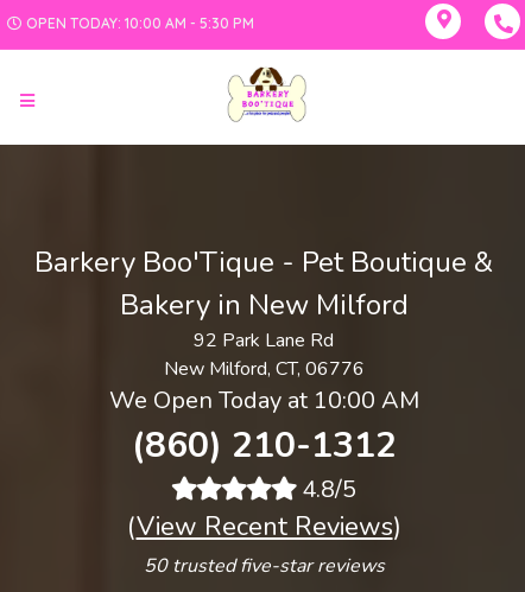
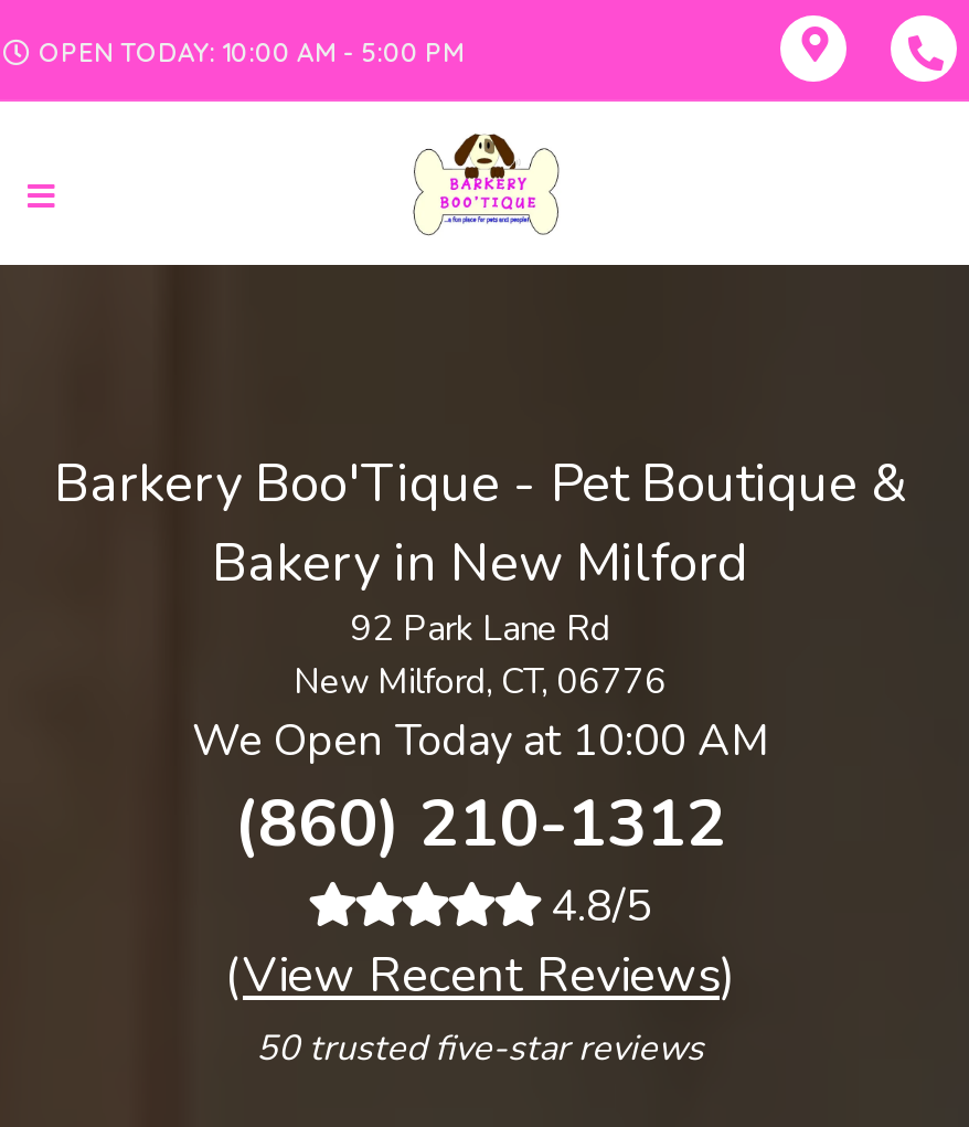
- OPEN TODAY: 10:00 AM - 5:30 PM
+ OPEN TODAY: 10:00 AM - 5:00 PM
